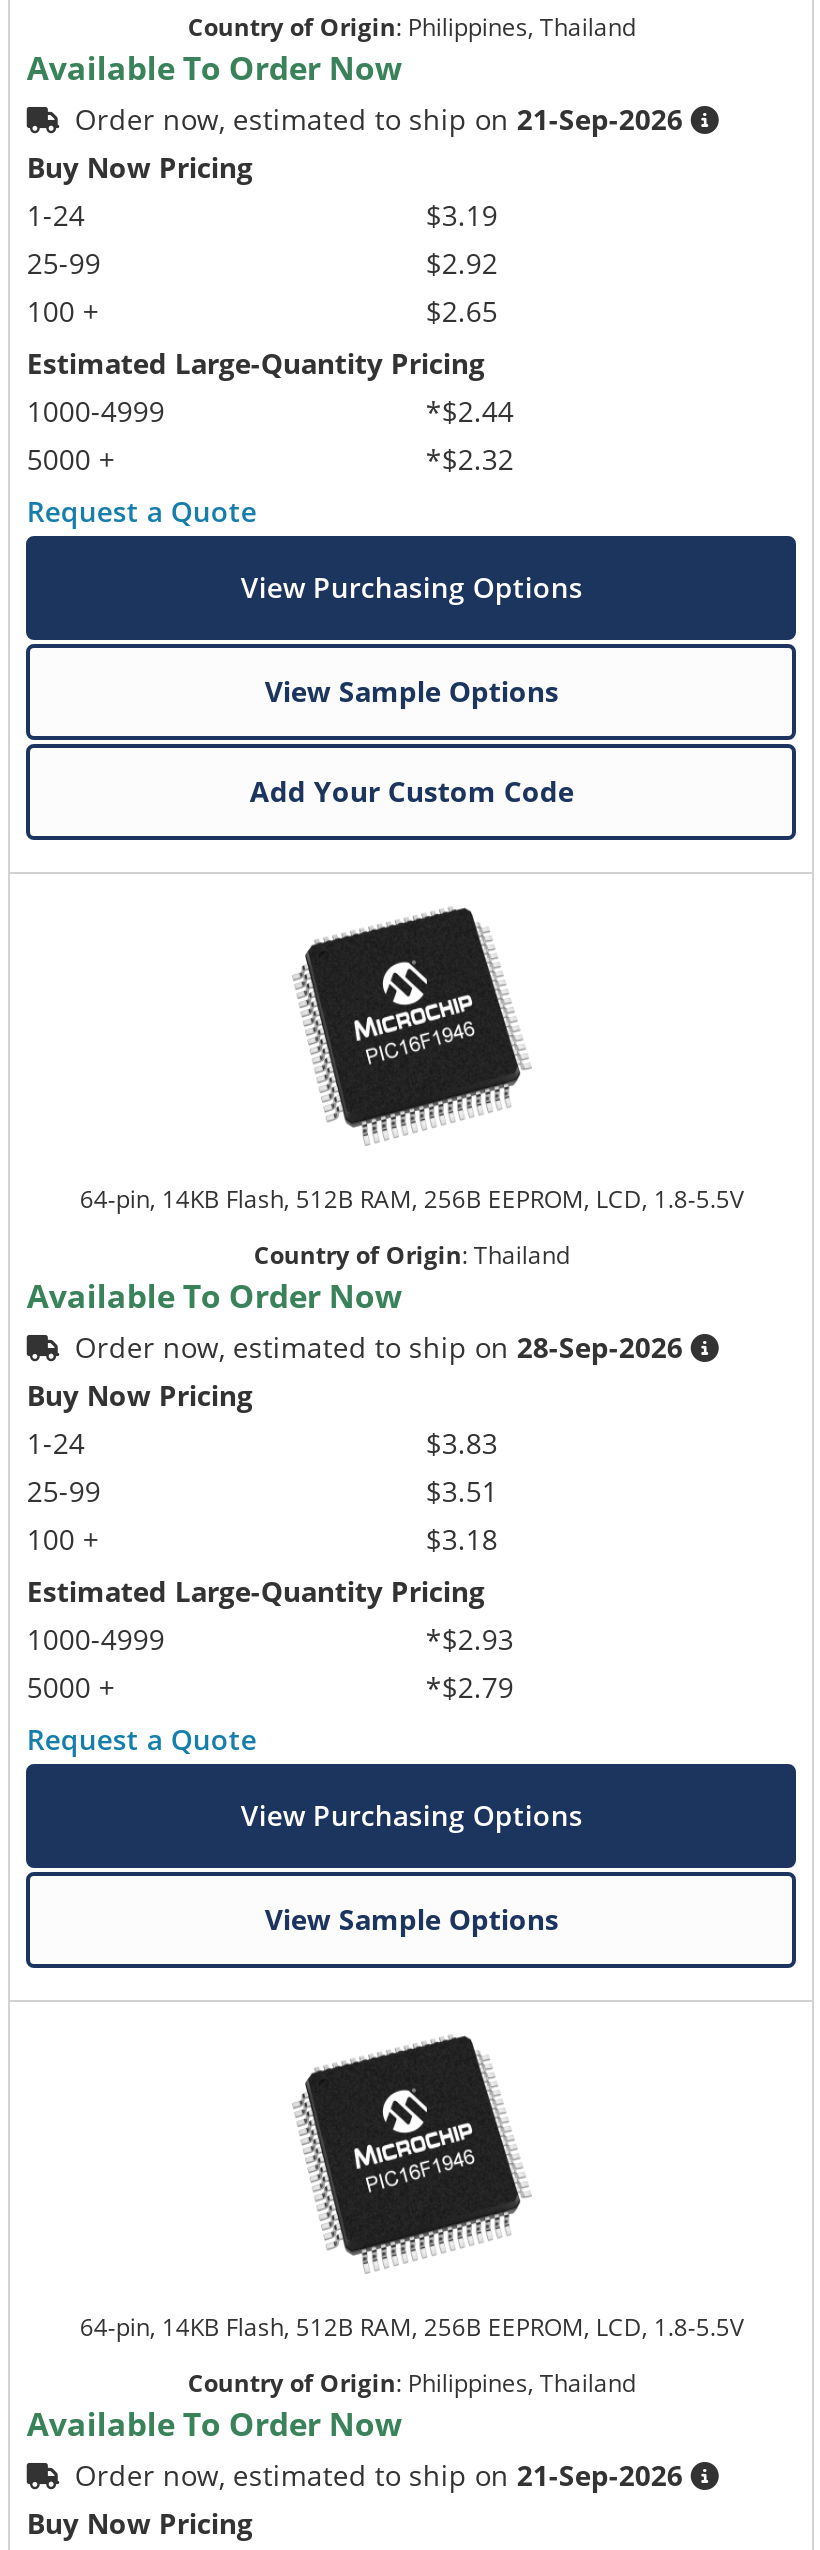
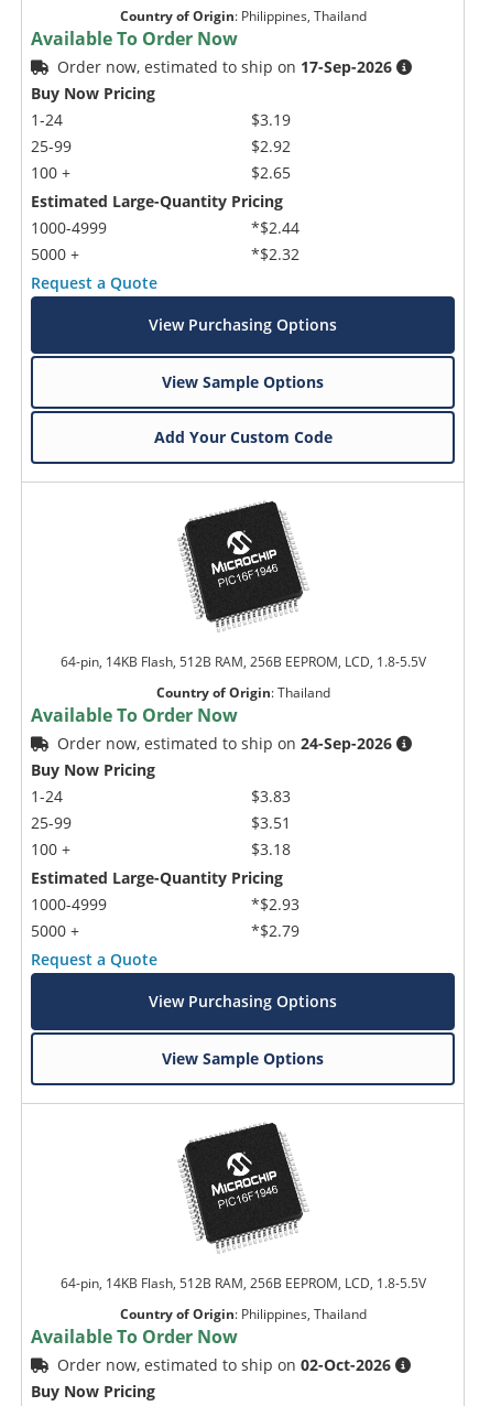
- Order now, estimated to ship on 21-Sep-2026
+ Order now, estimated to ship on 17-Sep-2026

- Order now, estimated to ship on 28-Sep-2026
+ Order now, estimated to ship on 24-Sep-2026

- Order now, estimated to ship on 21-Sep-2026
+ Order now, estimated to ship on 02-Oct-2026
